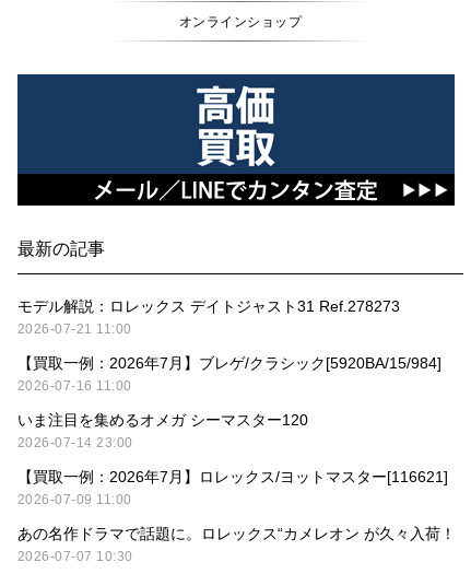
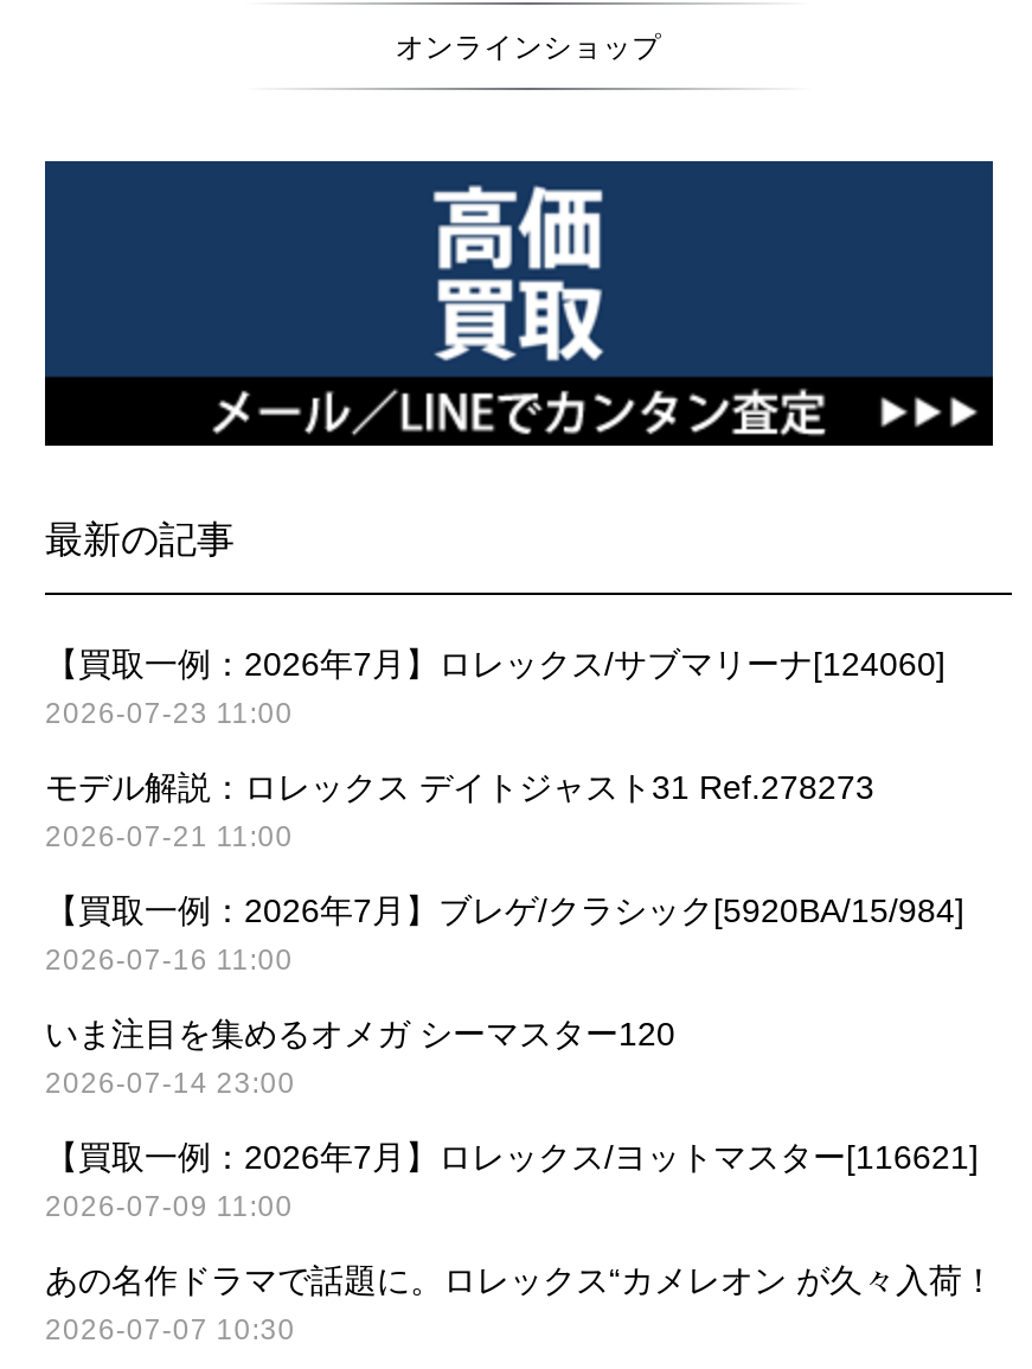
+ 【買取一例：2026年7月】ロレックス/サブマリーナ[124060]
+ 2026-07-23 11:00
